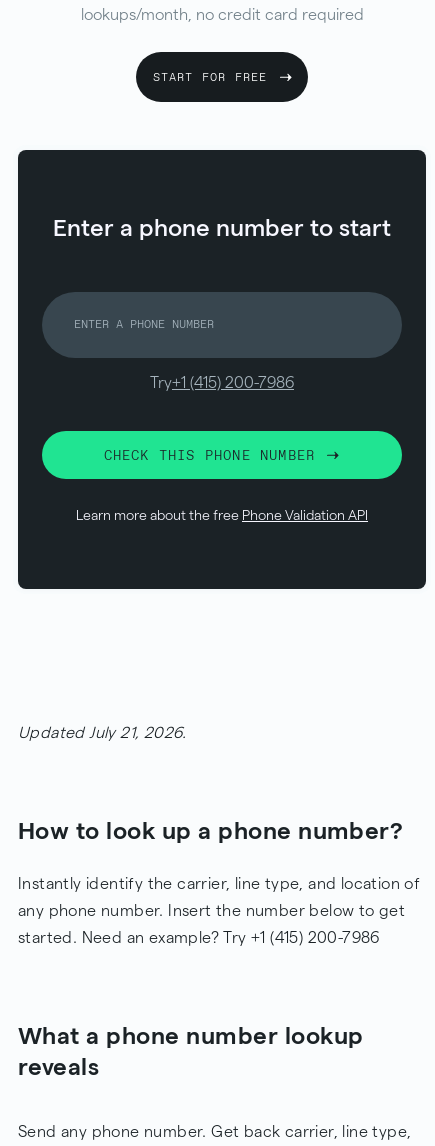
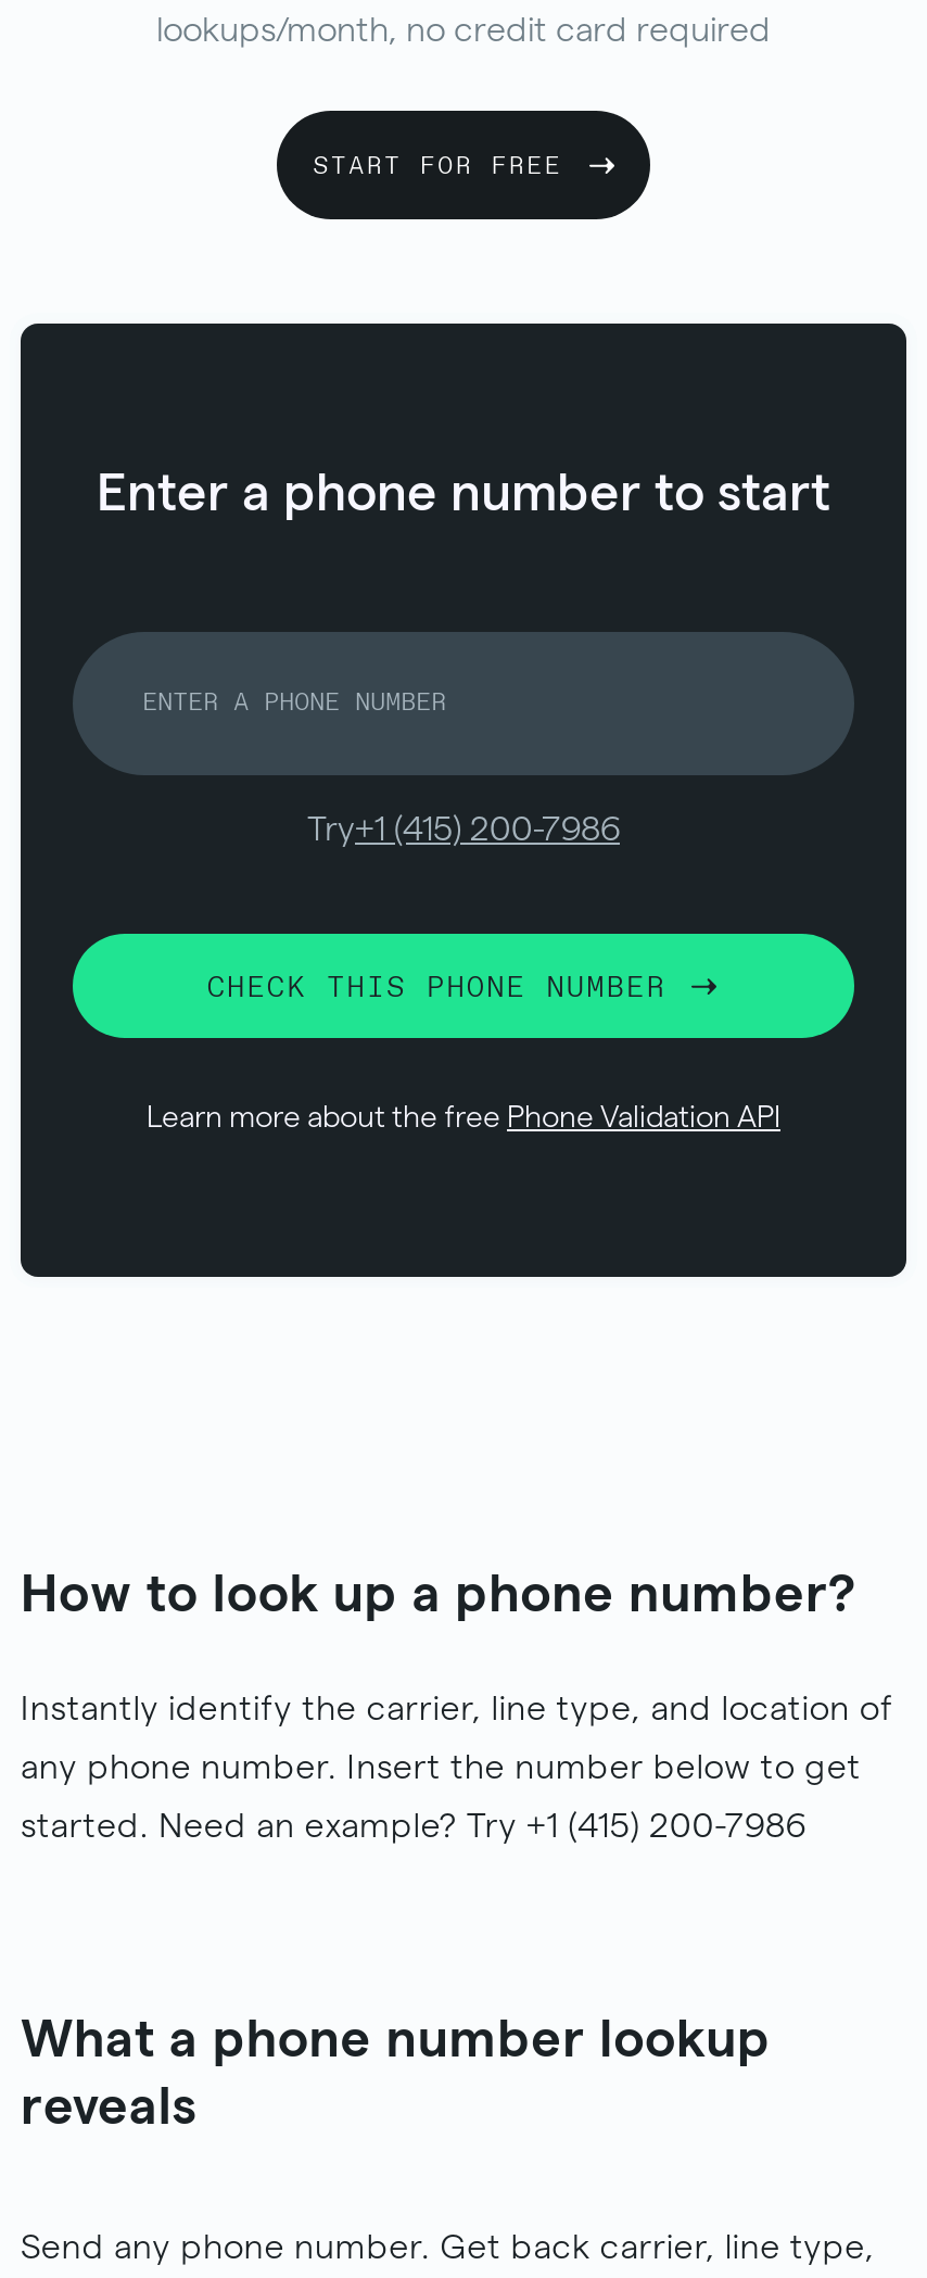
- Updated July 21, 2026.
